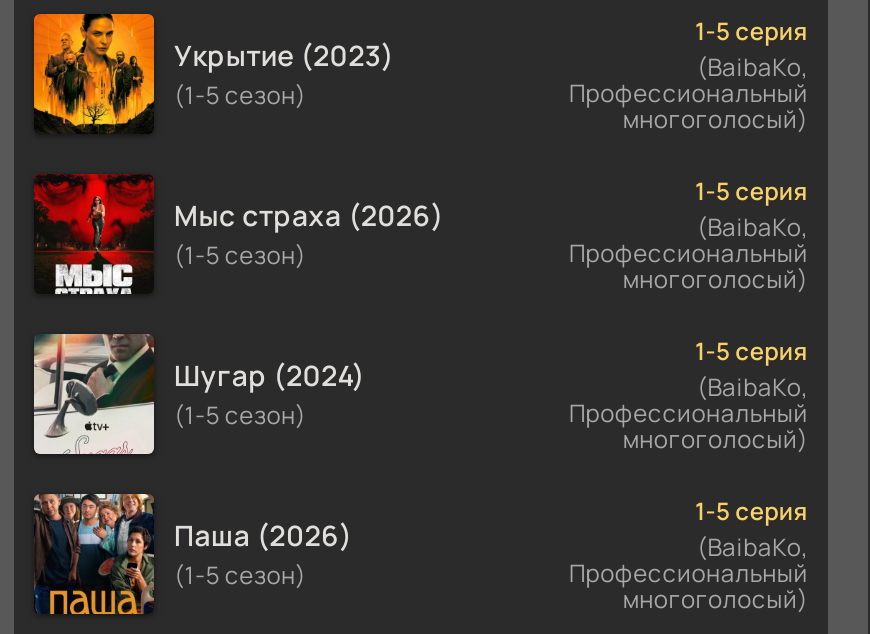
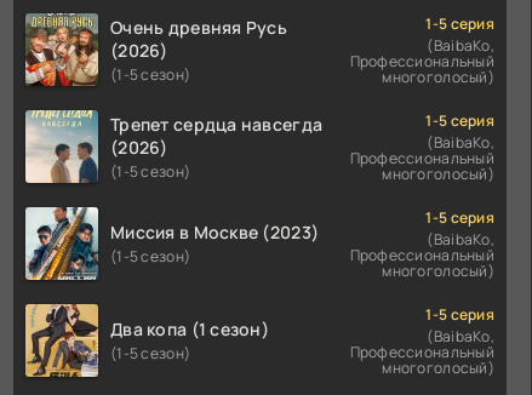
- [image]
- Укрытие (2023)
+ [image]
+ Очень древняя Русь
+ (2026)

- [image]
- Мыс страха (2026)
+ [image]
+ Трепет сердца навсегда
+ (2026)

- [image]
- Шугар (2024)
+ [image]
+ Миссия в Москве (2023)

- [image]
- Паша (2026)
+ [image]
+ Два копа (1 сезон)
